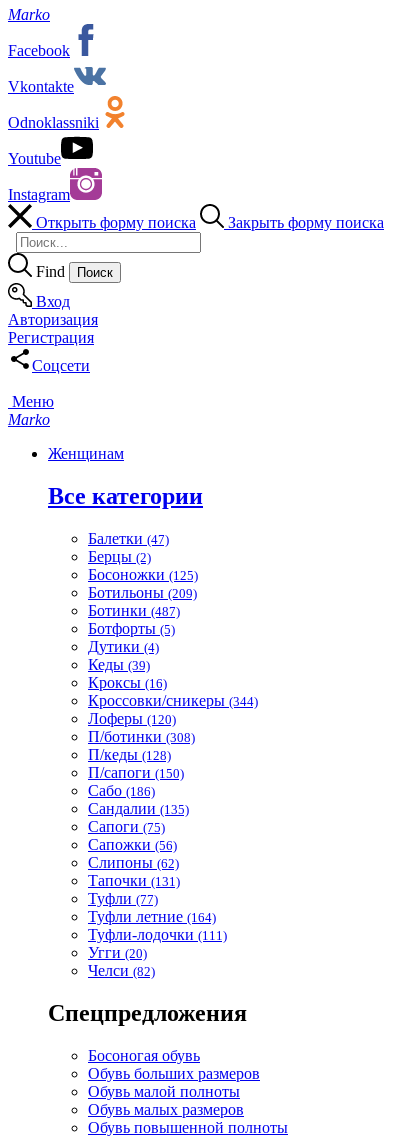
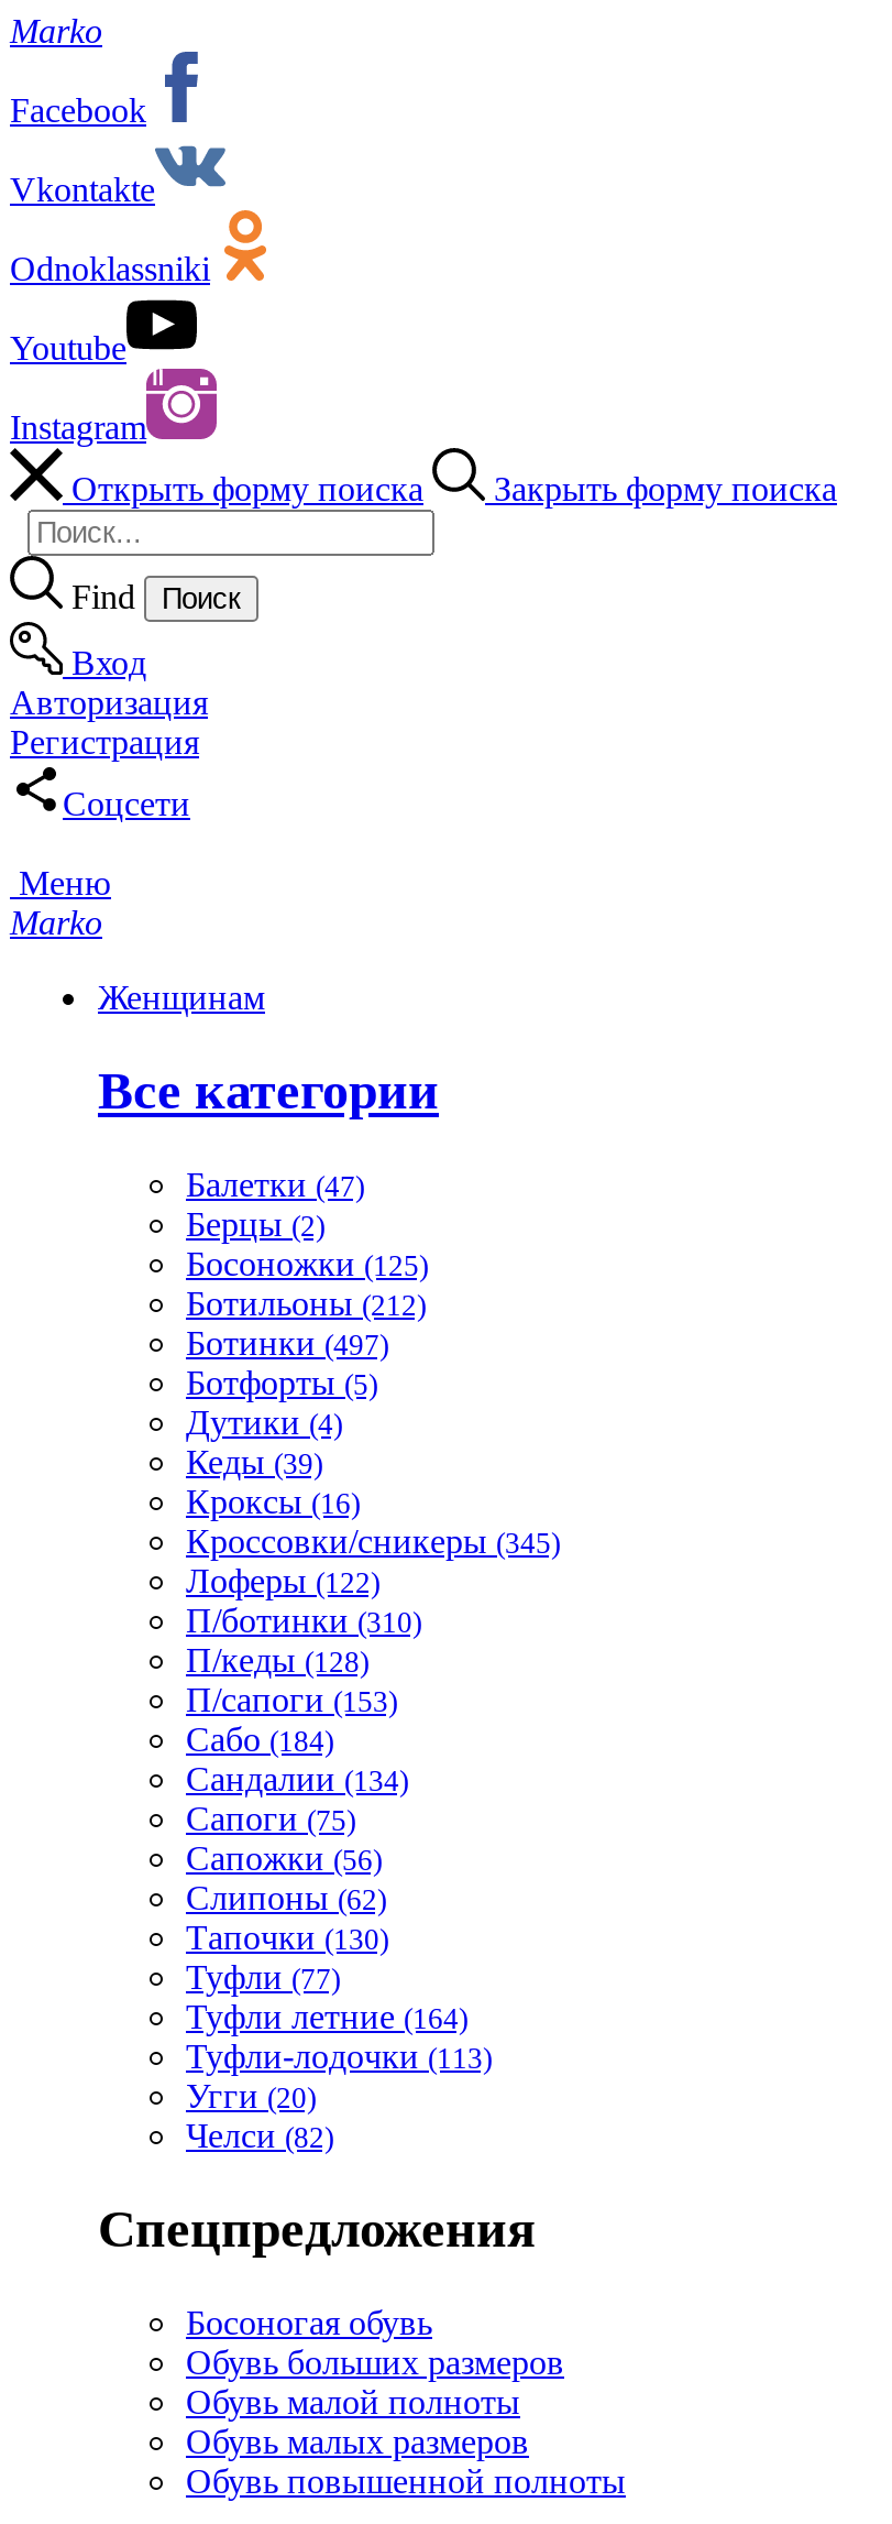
- Ботильоны (209)
+ Ботильоны (212)

- Ботинки (487)
+ Ботинки (497)

- Кроссовки/сникеры (344)
+ Кроссовки/сникеры (345)

- Лоферы (120)
+ Лоферы (122)

- П/ботинки (308)
+ П/ботинки (310)

- П/сапоги (150)
+ П/сапоги (153)

- Сабо (186)
+ Сабо (184)

- Сандалии (135)
+ Сандалии (134)

- Тапочки (131)
+ Тапочки (130)

- Туфли-лодочки (111)
+ Туфли-лодочки (113)
